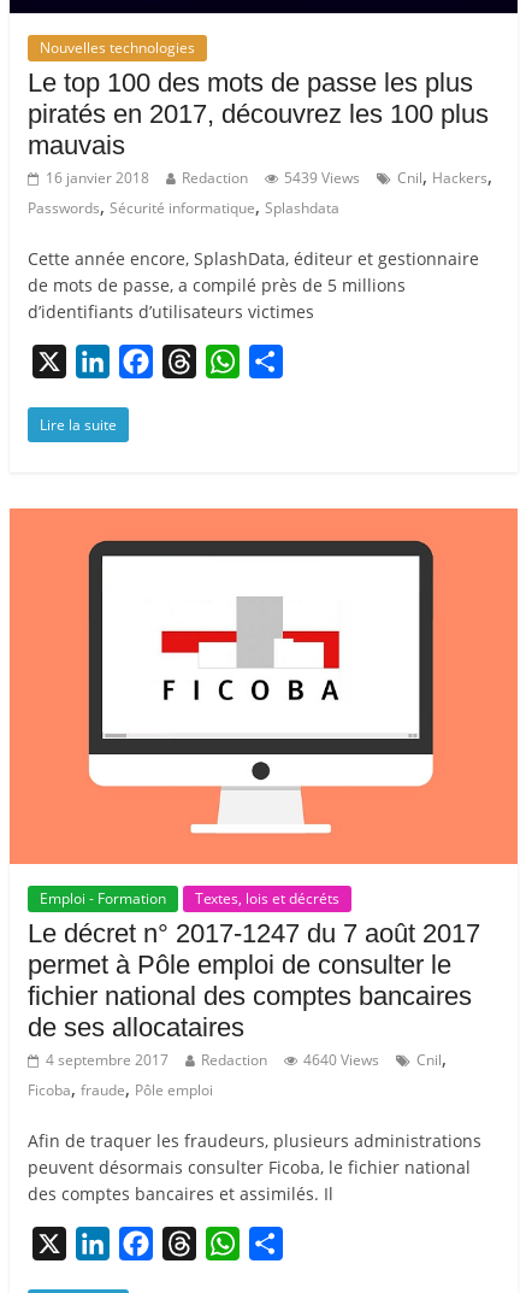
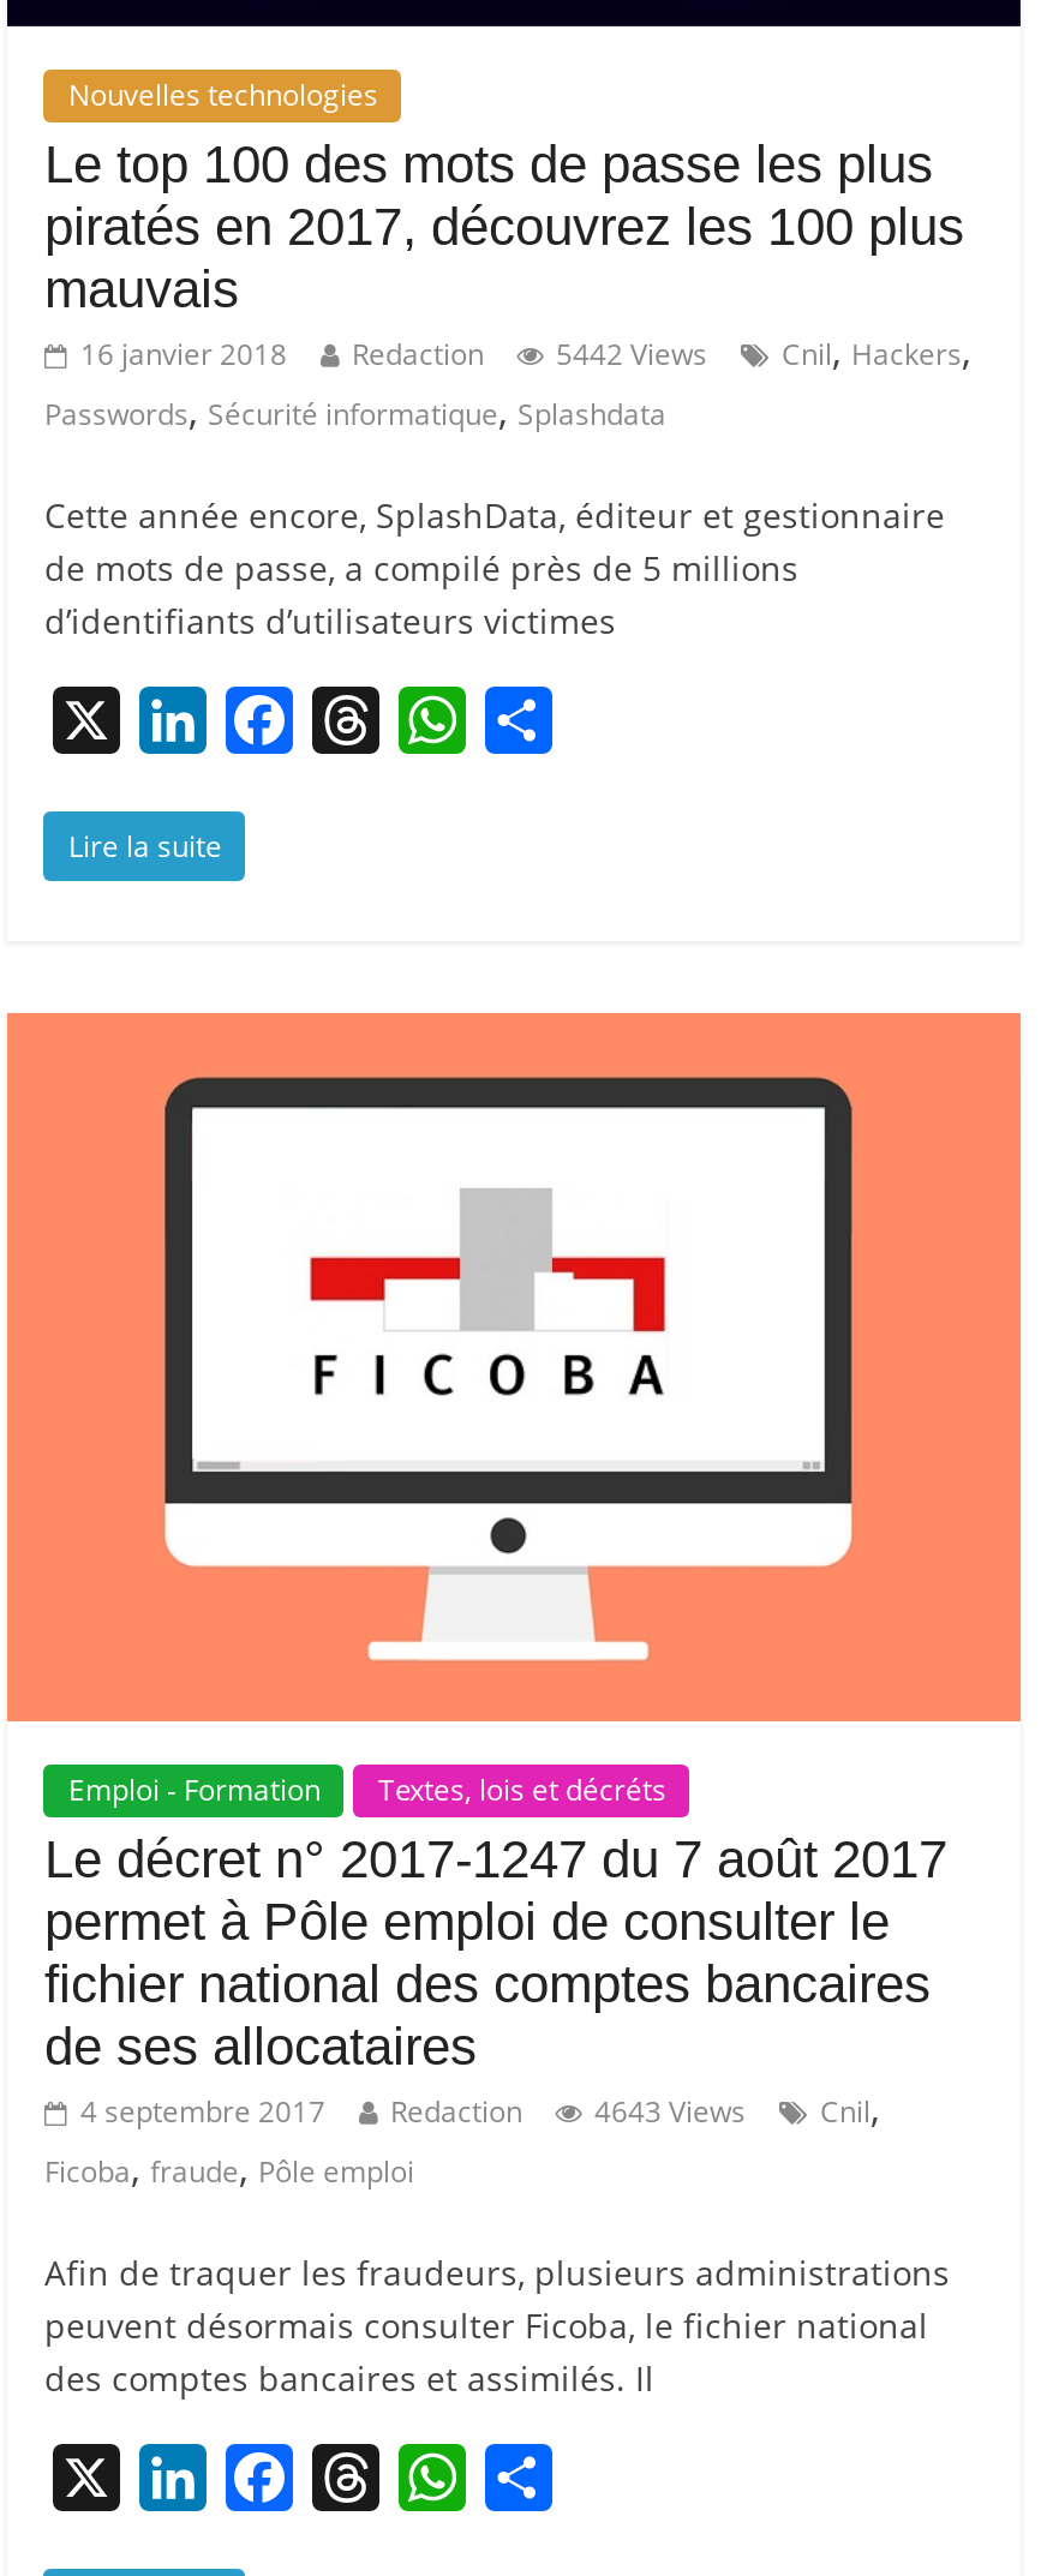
- 16 janvier 2018 Redaction 5439 Views Cnil, Hackers,
+ 16 janvier 2018 Redaction 5442 Views Cnil, Hackers,

- 4 septembre 2017 Redaction 4640 Views Cnil,
+ 4 septembre 2017 Redaction 4643 Views Cnil,
